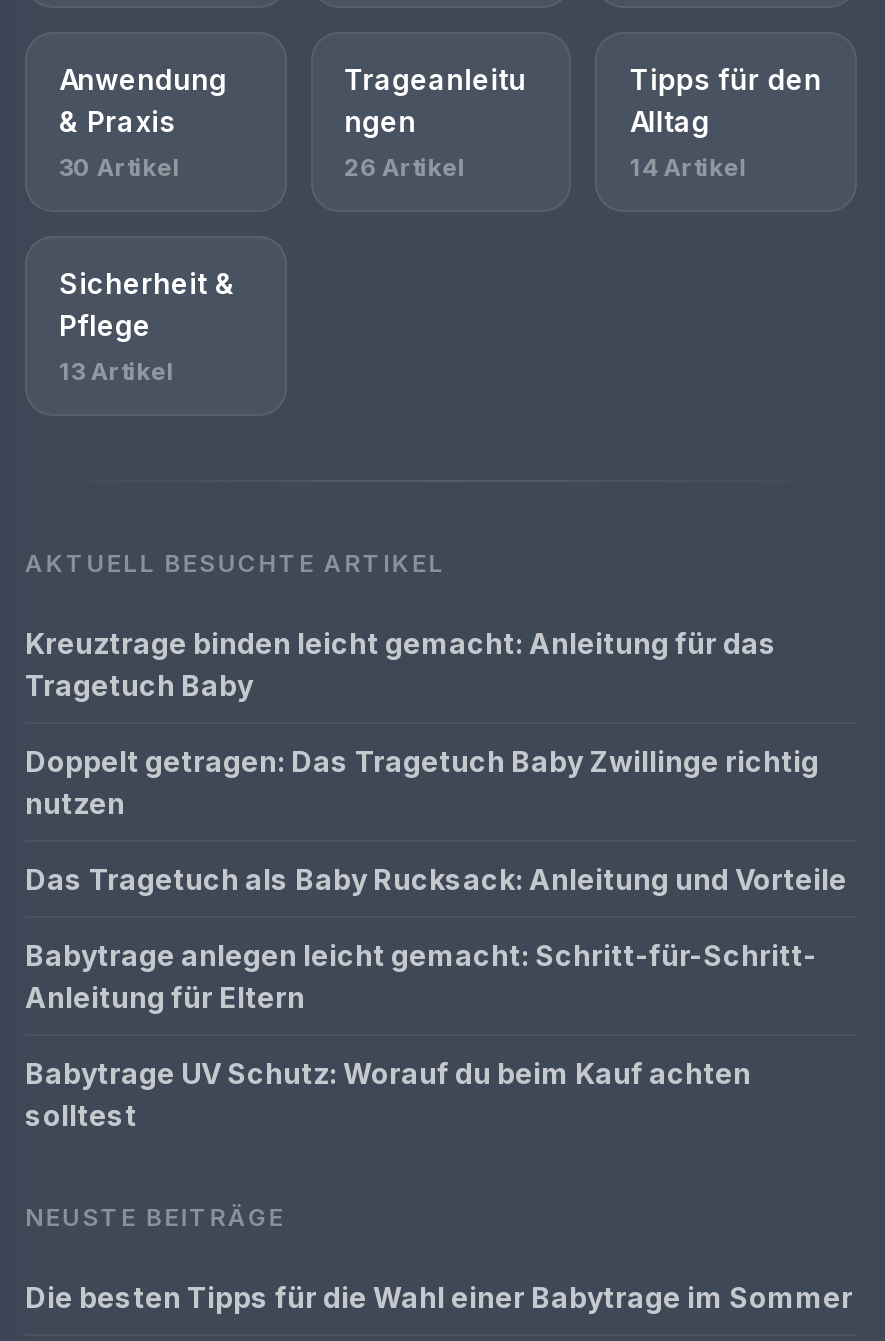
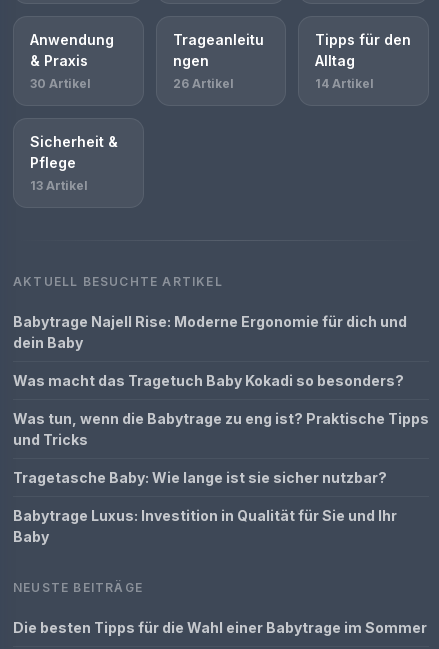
- Kreuztrage binden leicht gemacht: Anleitung für das
- Tragetuch Baby
+ Babytrage Najell Rise: Moderne Ergonomie für dich und
+ dein Baby

- Doppelt getragen: Das Tragetuch Baby Zwillinge richtig
- nutzen
+ Was macht das Tragetuch Baby Kokadi so besonders?

- Das Tragetuch als Baby Rucksack: Anleitung und Vorteile
+ Was tun, wenn die Babytrage zu eng ist? Praktische Tipps
+ und Tricks

- Babytrage anlegen leicht gemacht: Schritt-für-Schritt-
- Anleitung für Eltern
+ Tragetasche Baby: Wie lange ist sie sicher nutzbar?

- Babytrage UV Schutz: Worauf du beim Kauf achten
- solltest
+ Babytrage Luxus: Investition in Qualität für Sie und Ihr
+ Baby
